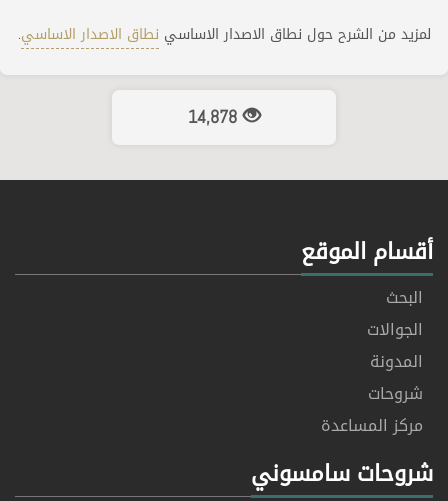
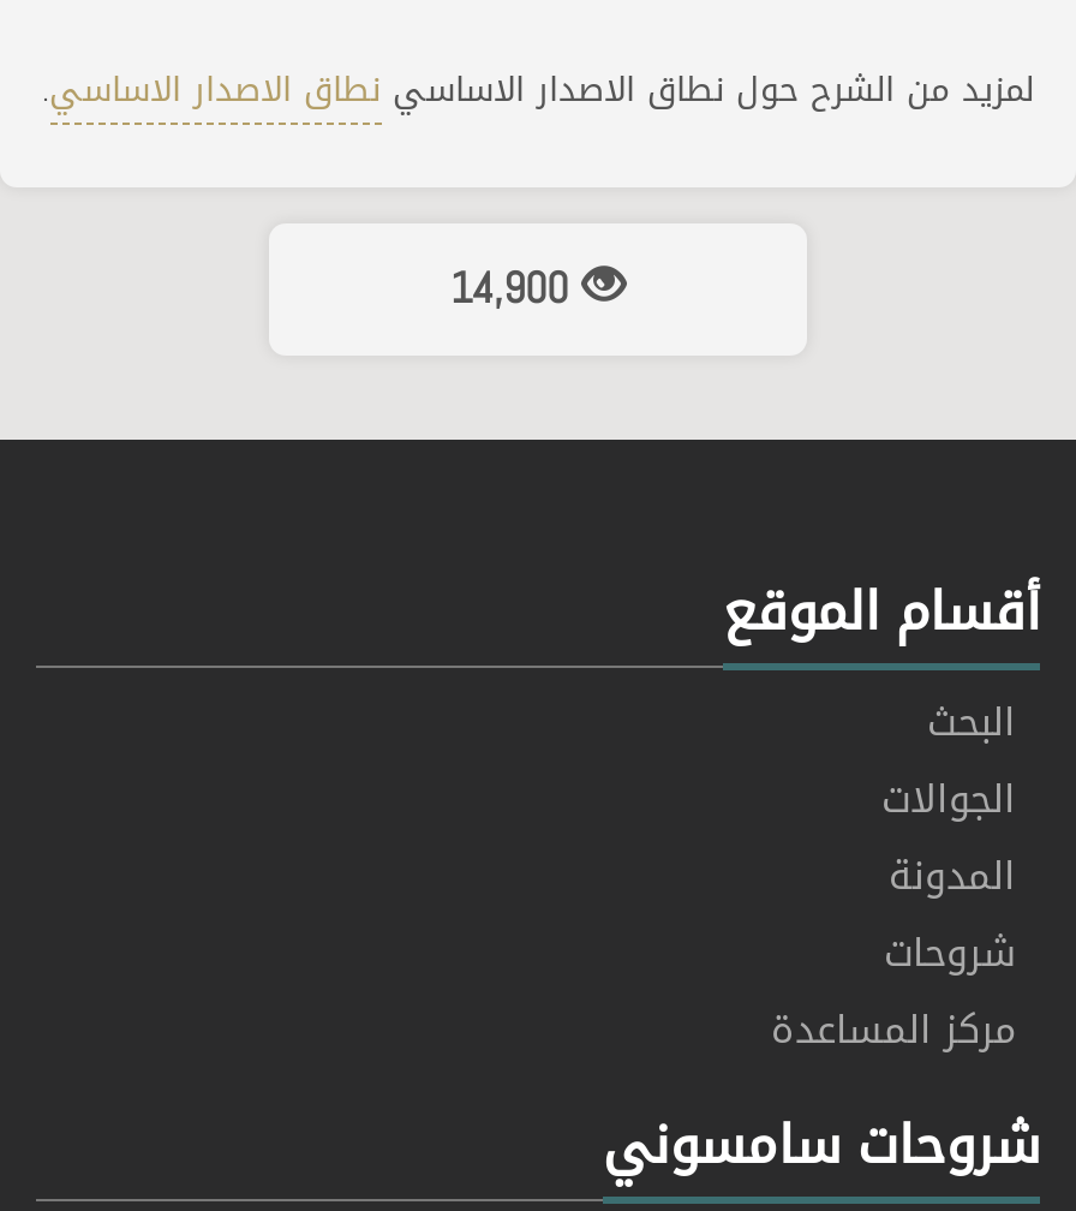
- 14,878
+ 14,900
